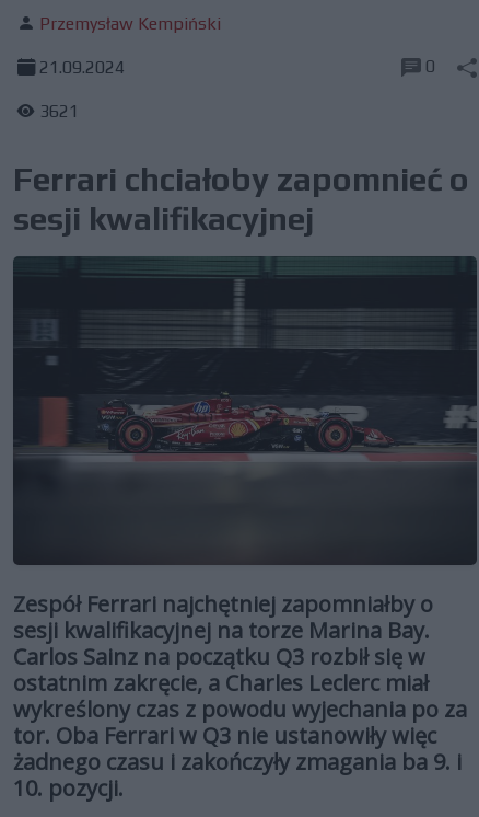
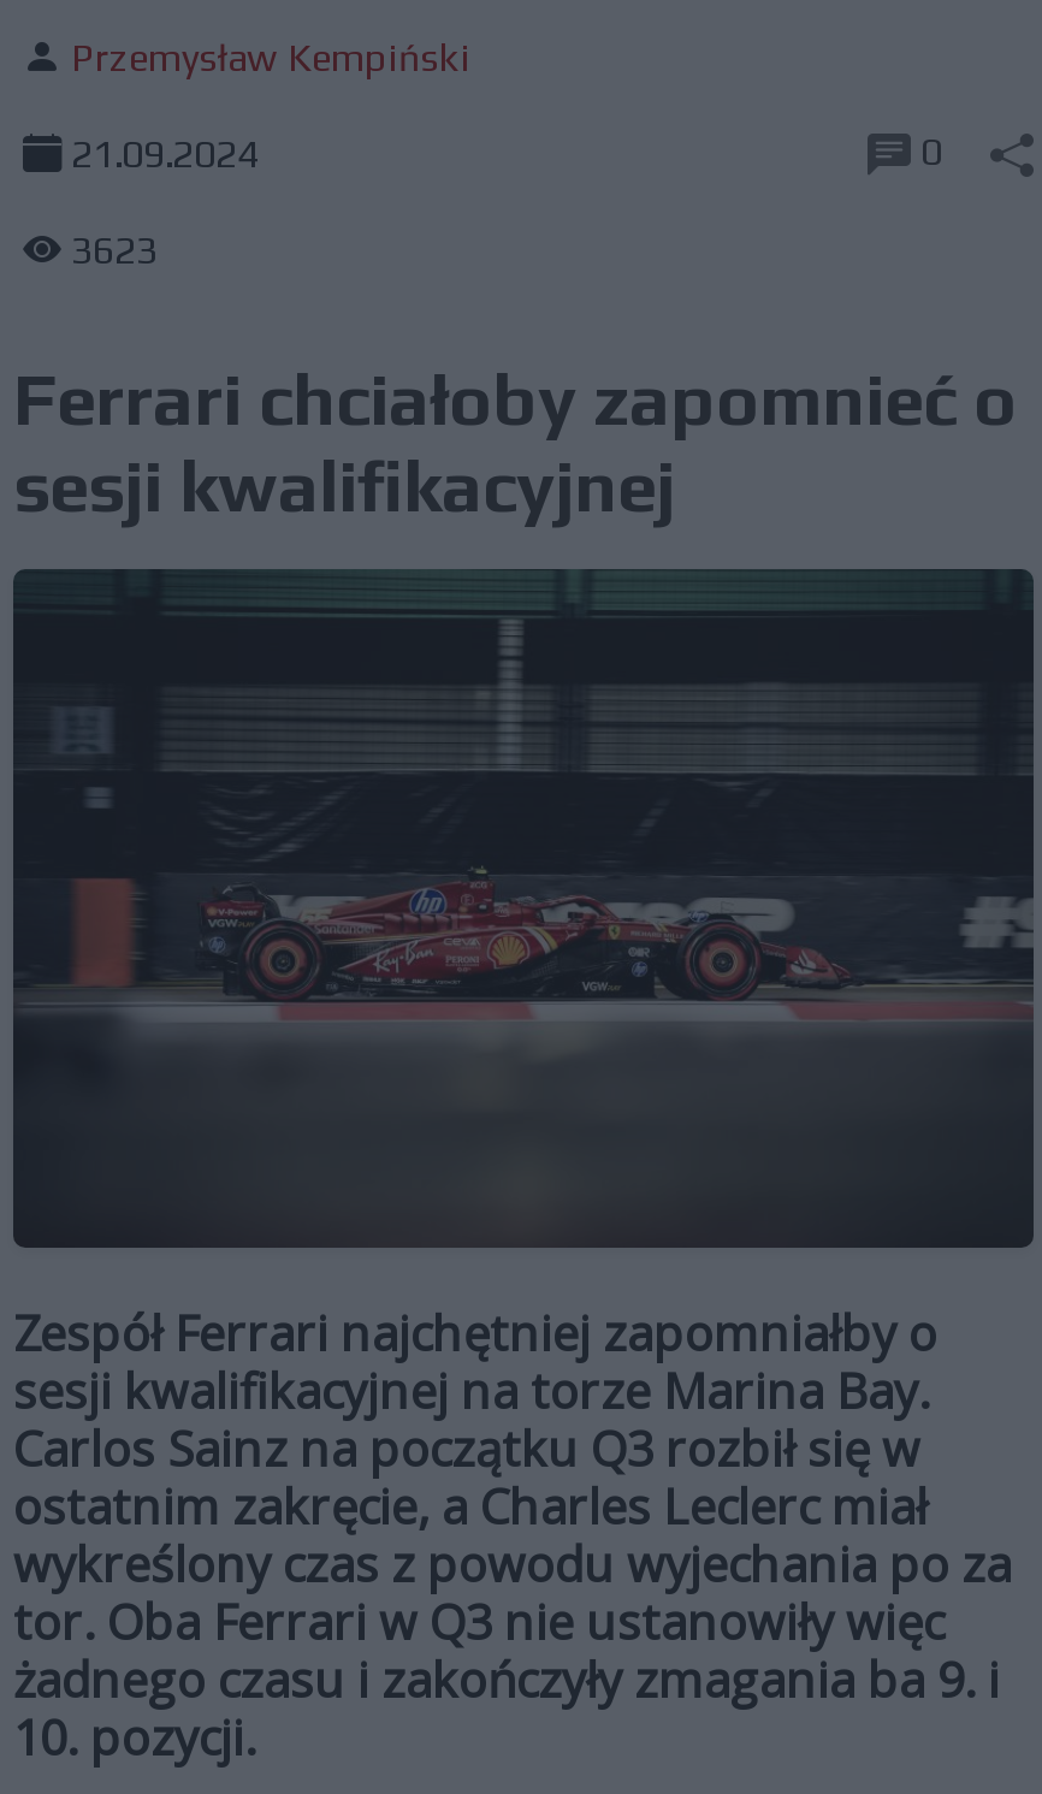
- 3621
+ 3623
